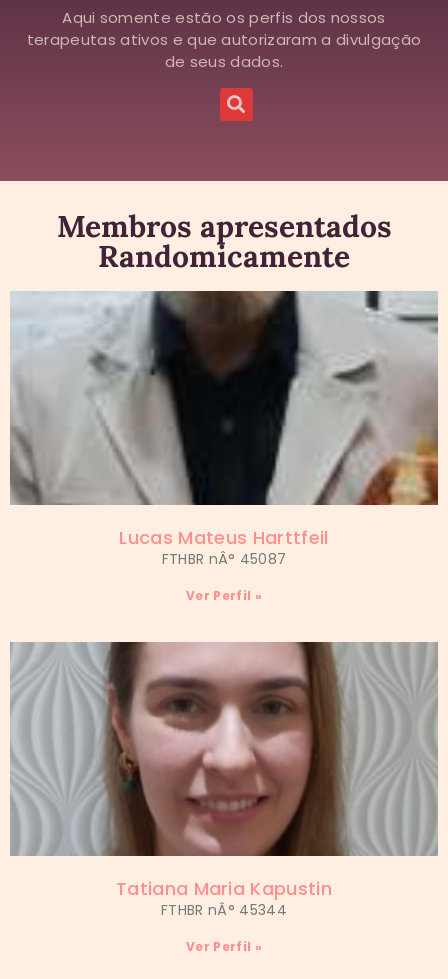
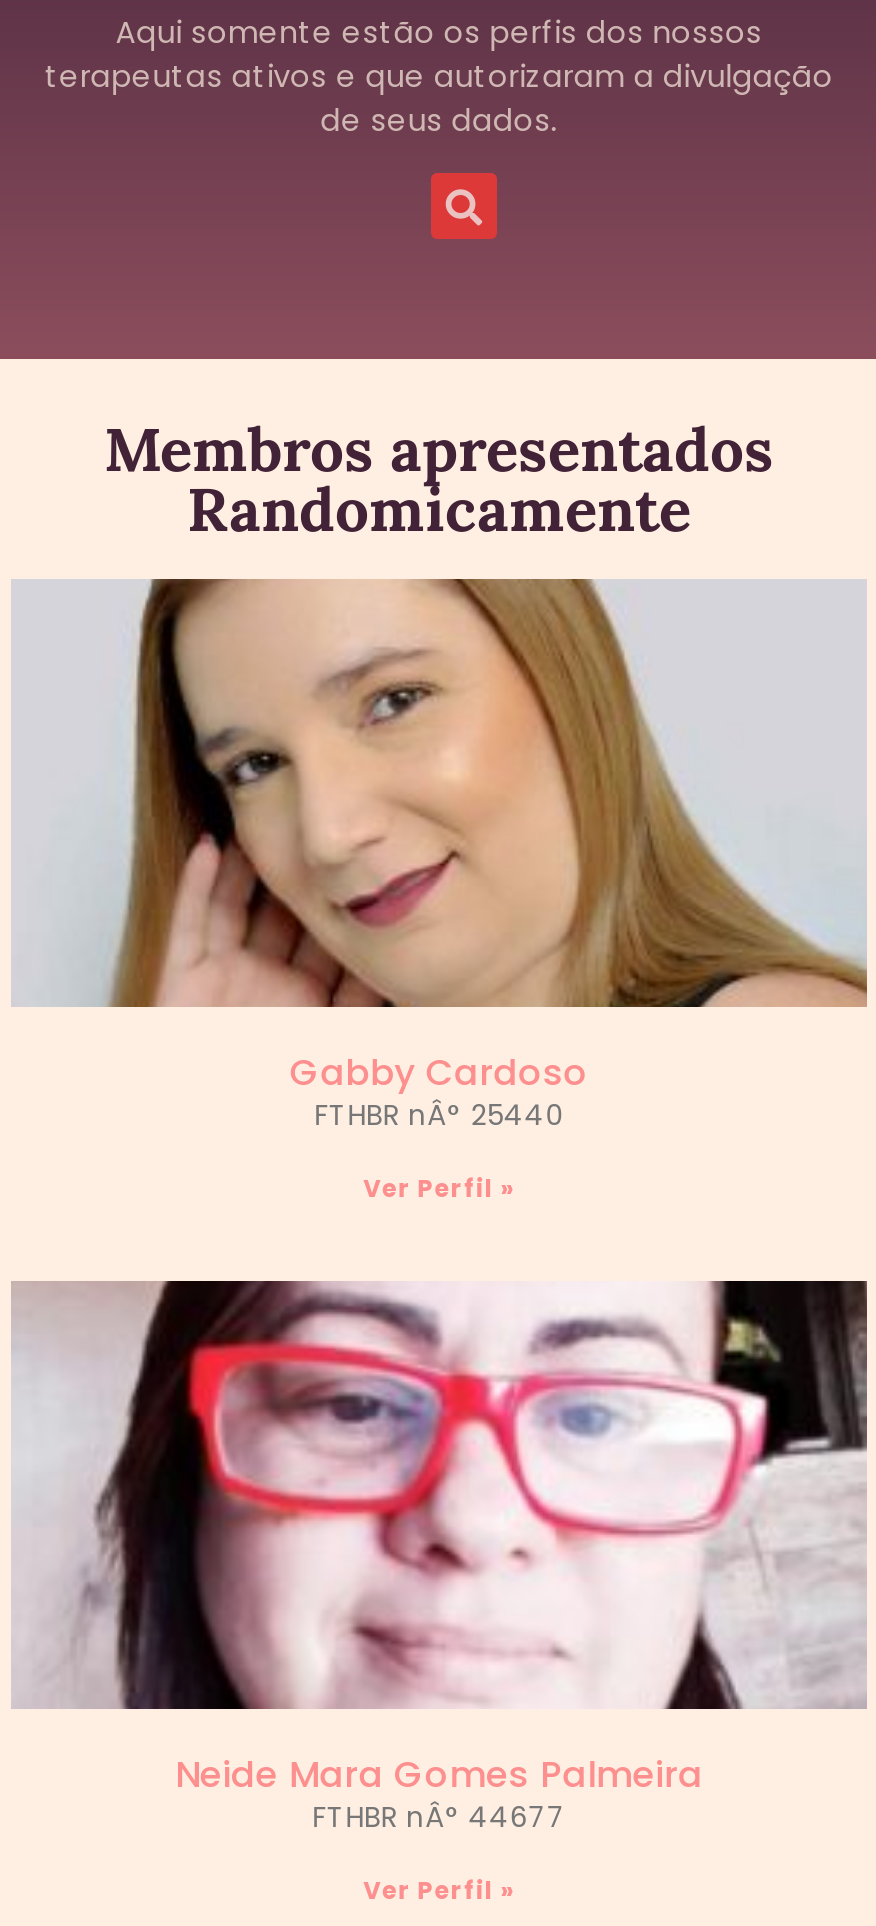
- [image]
- Lucas Mateus Harttfeil
- FTHBR nÂ° 45087
+ [image]
+ Gabby Cardoso
+ FTHBR nÂ° 25440

- [image]
- Tatiana Maria Kapustin
- FTHBR nÂ° 45344
+ [image]
+ Neide Mara Gomes Palmeira
+ FTHBR nÂ° 44677
